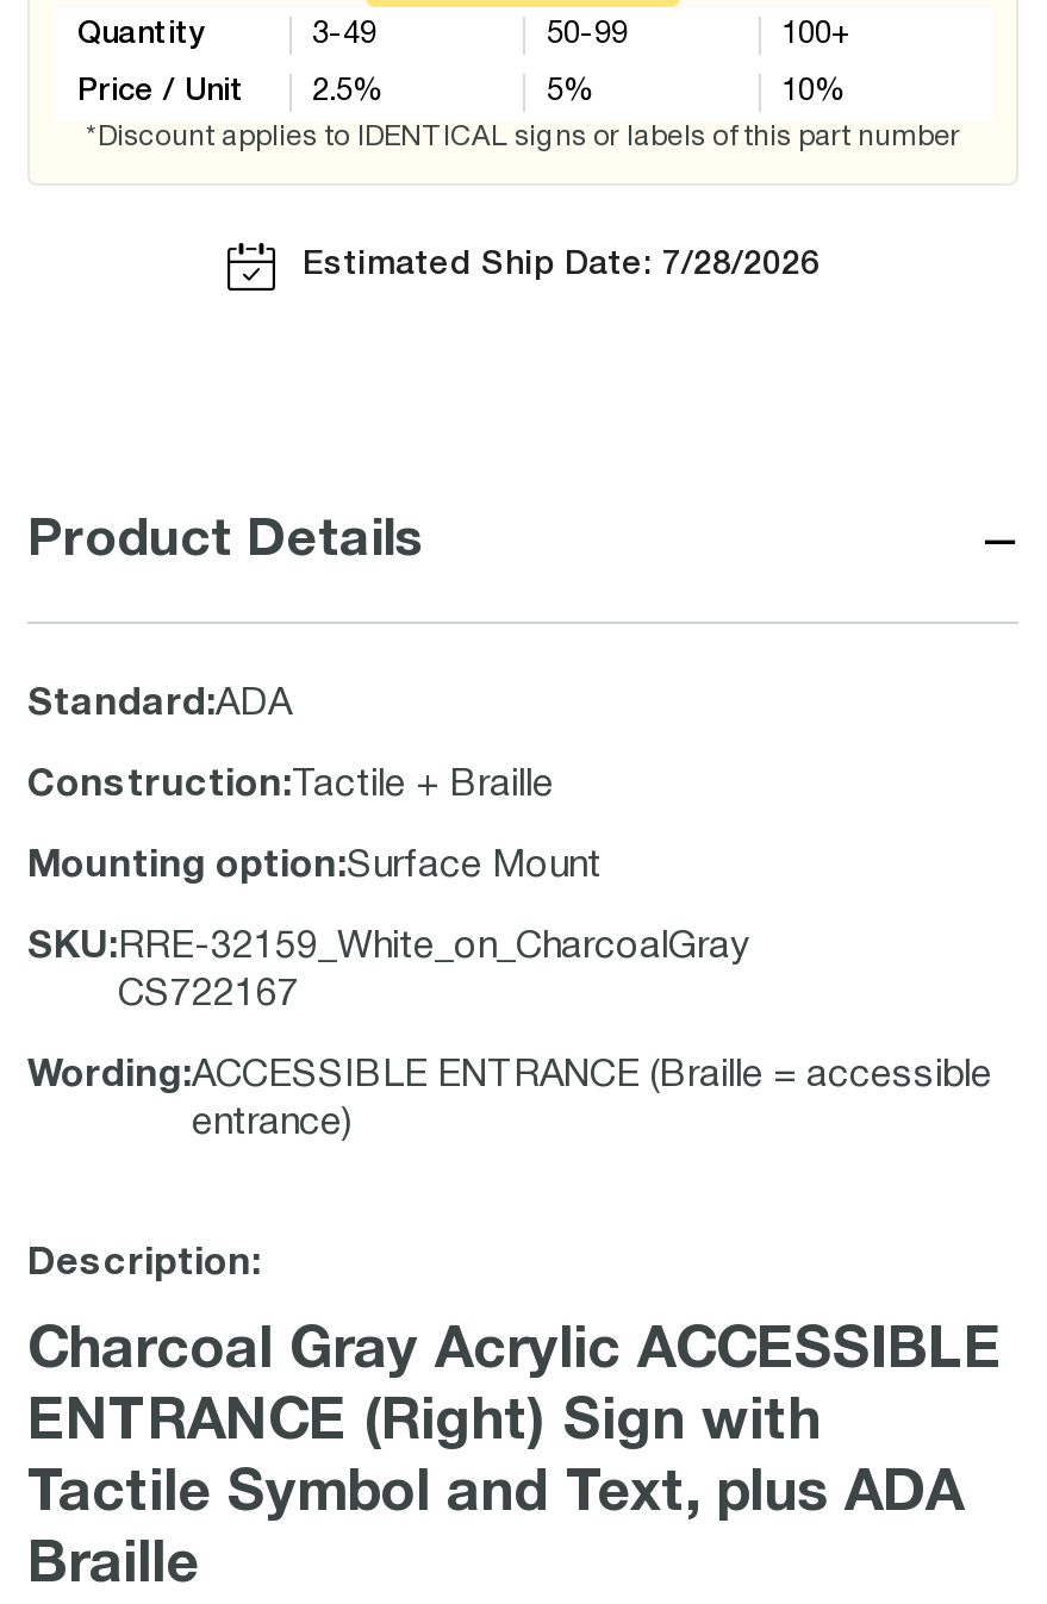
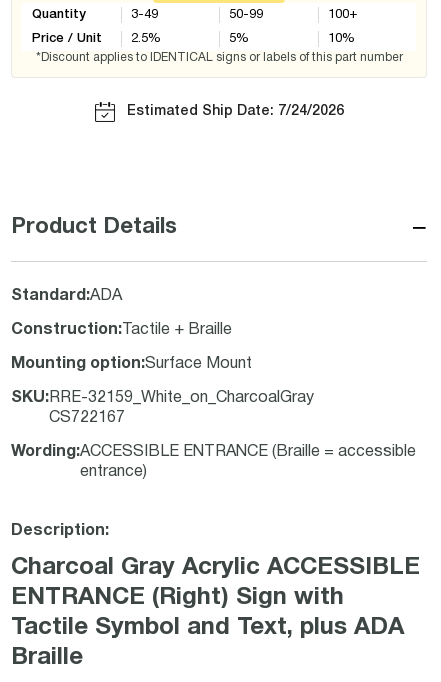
- Estimated Ship Date: 7/28/2026
+ Estimated Ship Date: 7/24/2026
